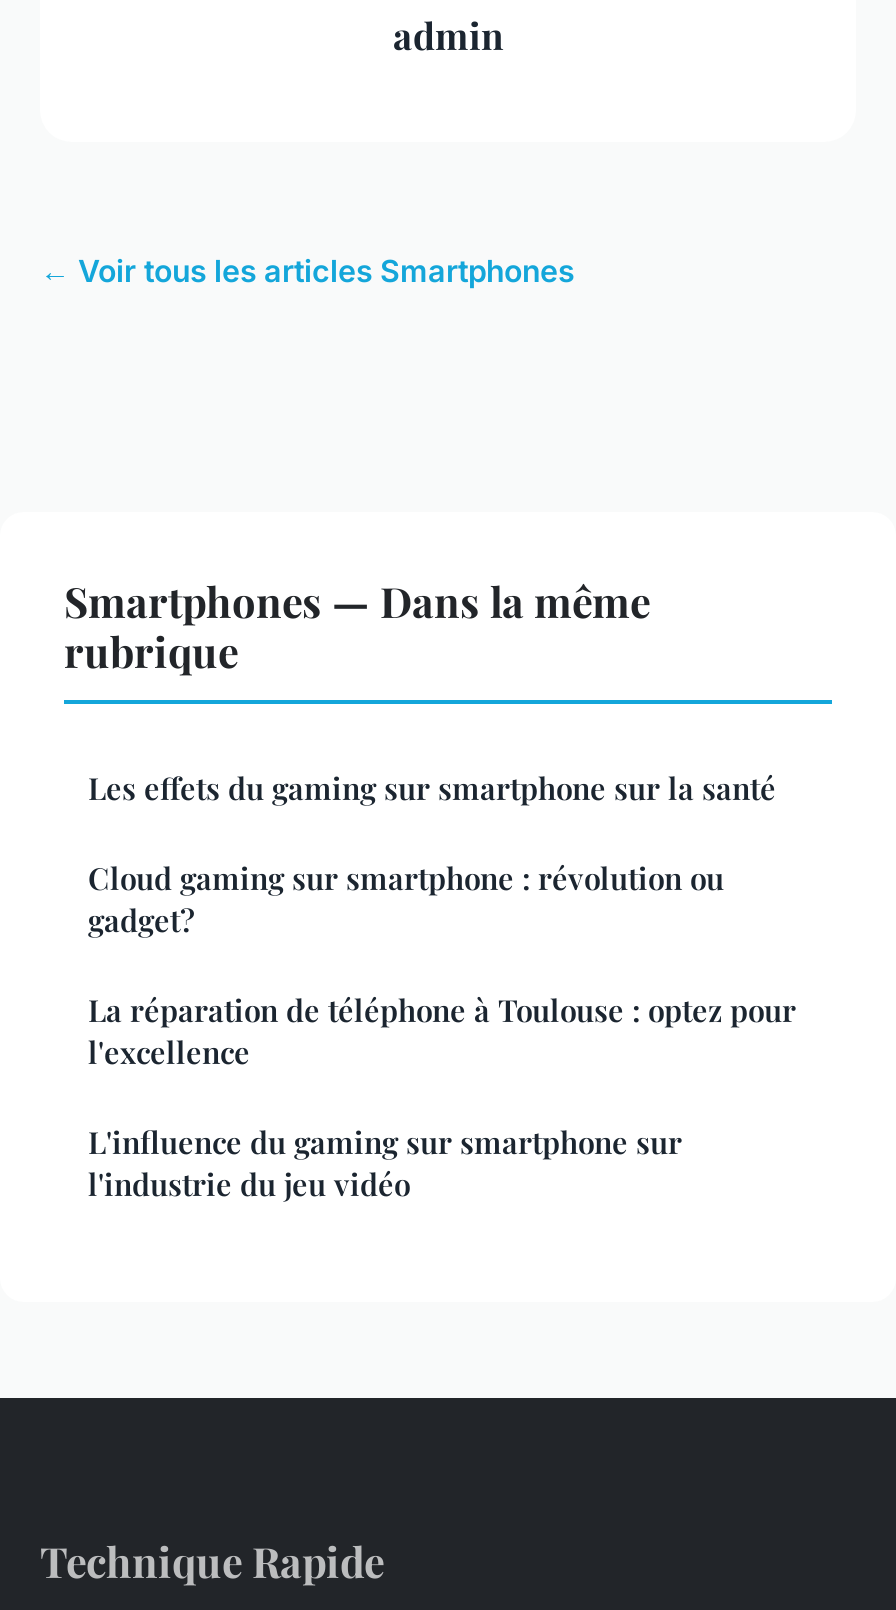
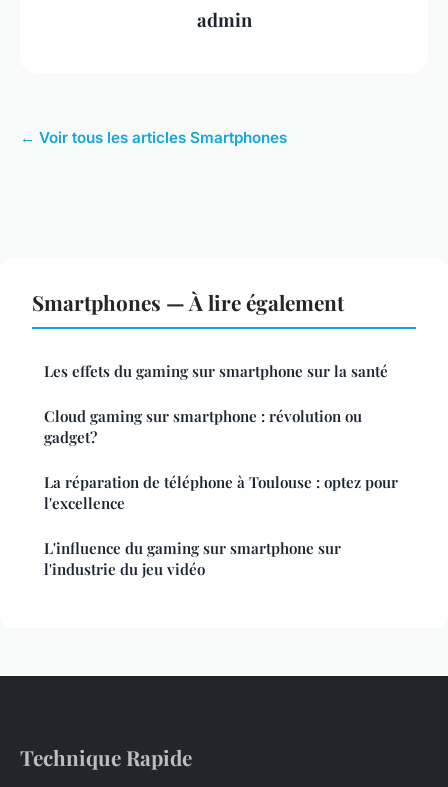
- Smartphones — Dans la même
- rubrique
+ Smartphones — À lire également
